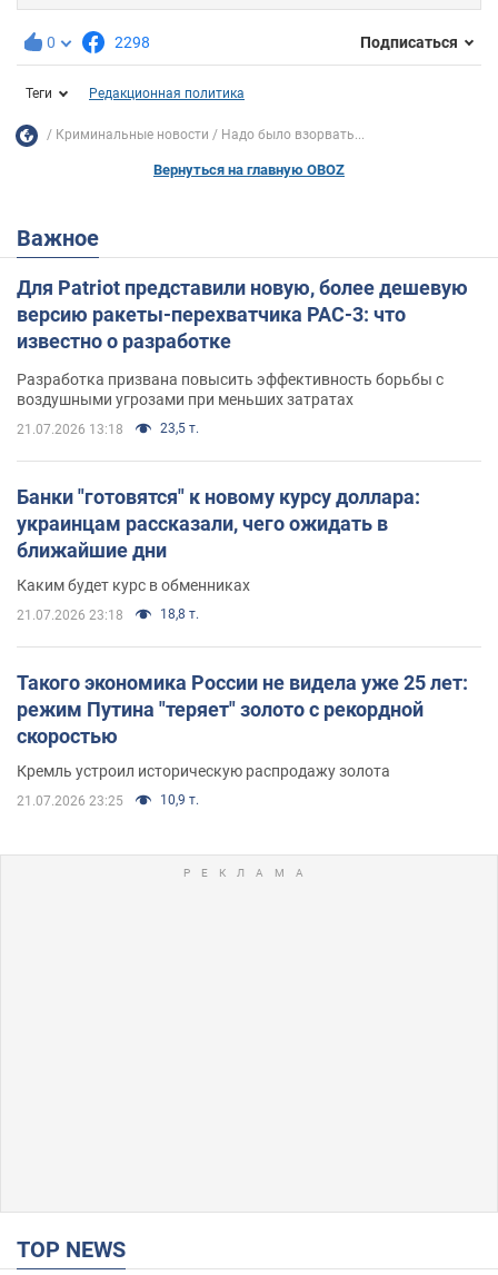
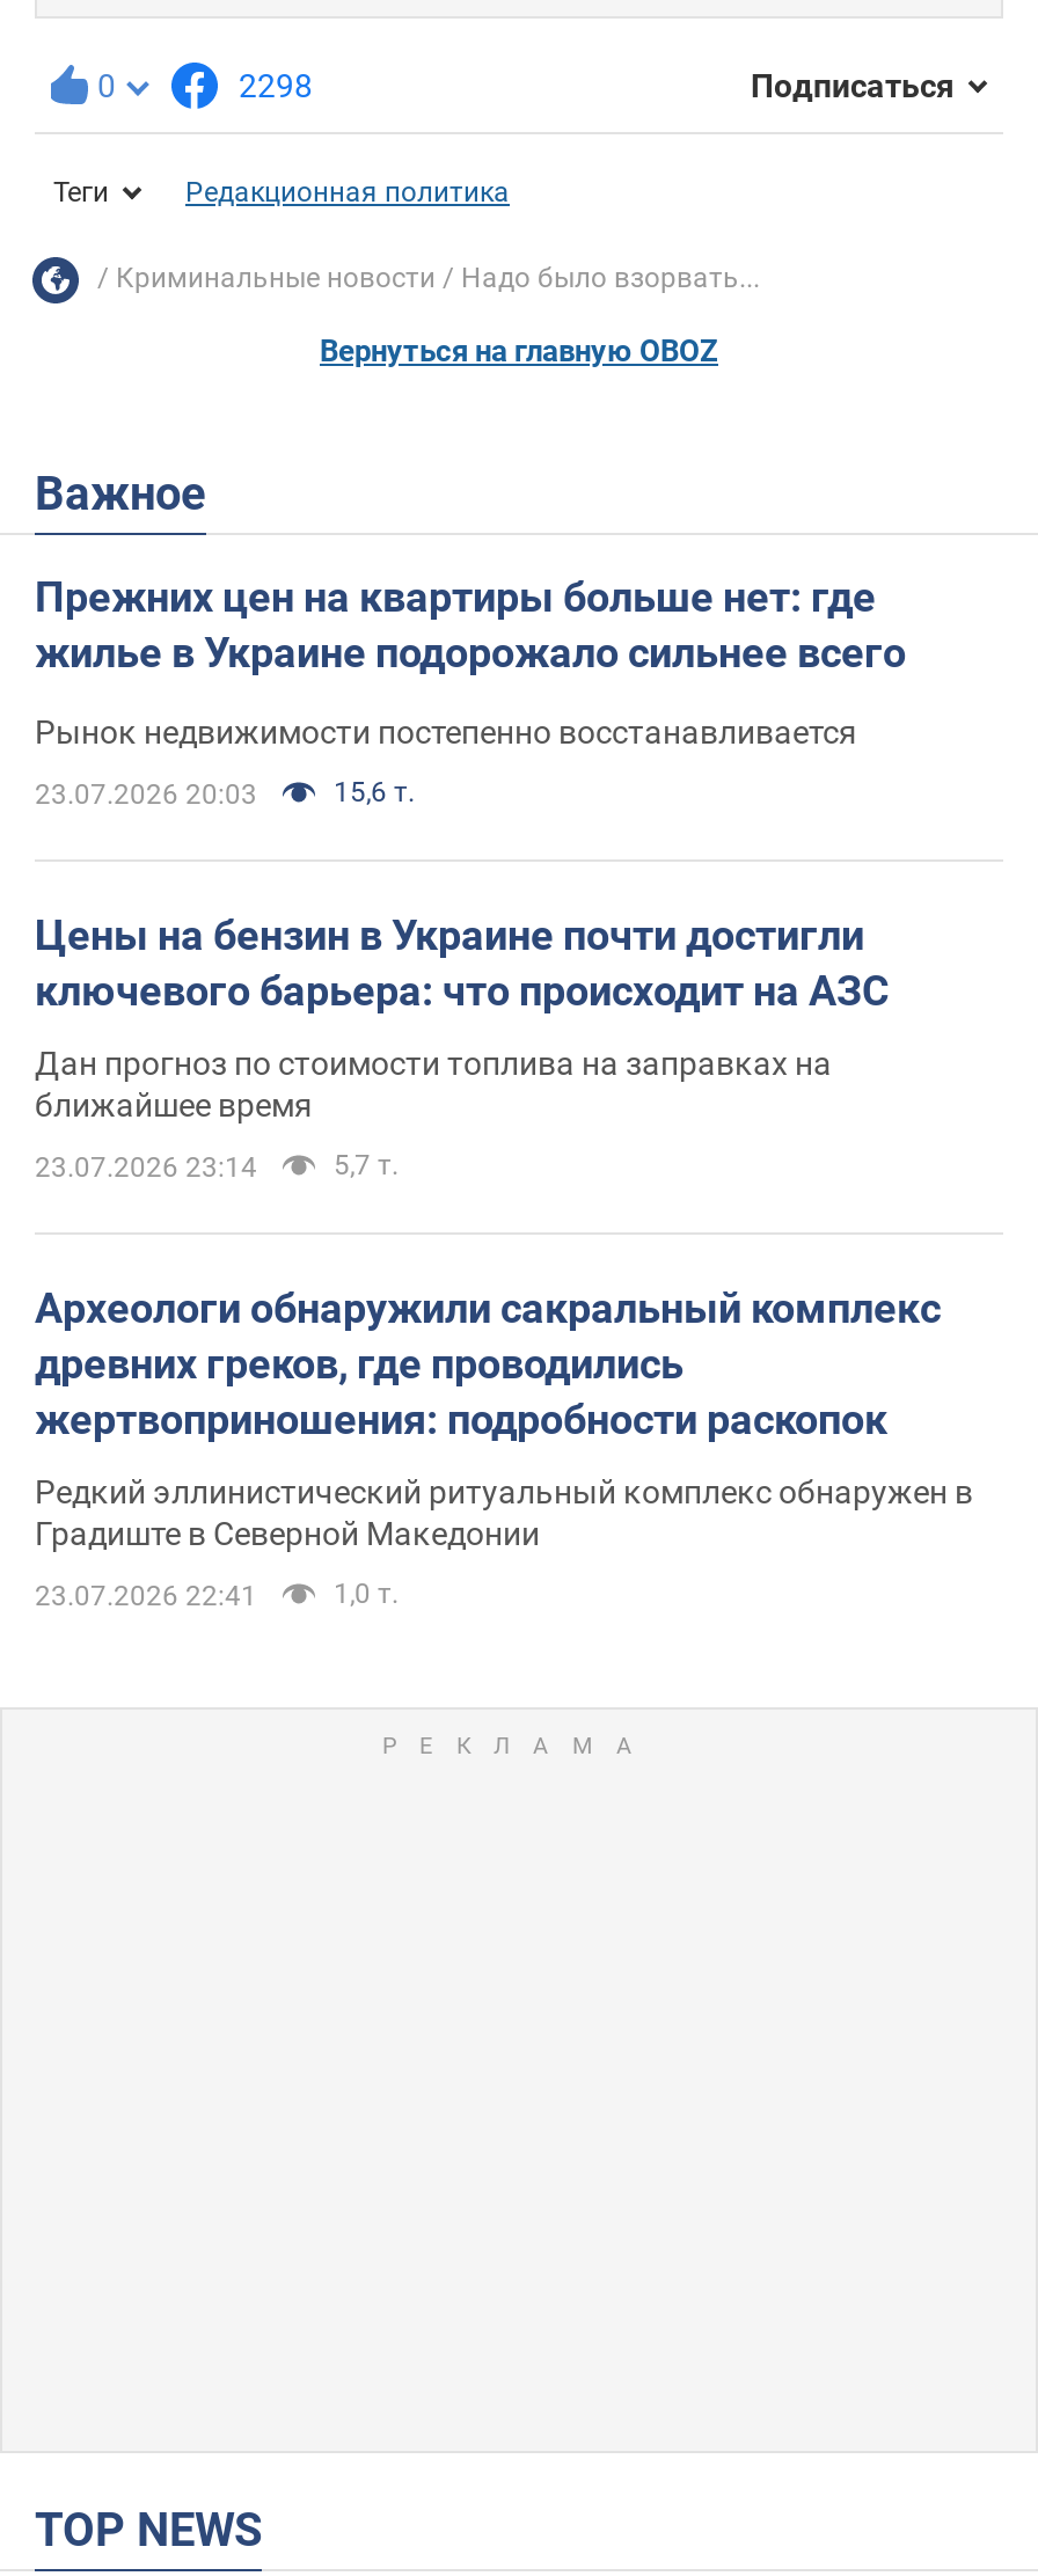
- Для Patriot представили новую, более дешевую
- версию ракеты-перехватчика PAC-3: что
- известно о разработке
+ Прежних цен на квартиры больше нет: где
+ жилье в Украине подорожало сильнее всего

- Разработка призвана повысить эффективность борьбы с
- воздушными угрозами при меньших затратах
+ Рынок недвижимости постепенно восстанавливается

- 21.07.2026 13:18
- 23,5 т.
+ 23.07.2026 20:03
+ 15,6 т.

- Банки "готовятся" к новому курсу доллара:
- украинцам рассказали, чего ожидать в
- ближайшие дни
+ Цены на бензин в Украине почти достигли
+ ключевого барьера: что происходит на АЗС

- Каким будет курс в обменниках
+ Дан прогноз по стоимости топлива на заправках на
+ ближайшее время

- 21.07.2026 23:18
- 18,8 т.
+ 23.07.2026 23:14
+ 5,7 т.

- Такого экономика России не видела уже 25 лет:
- режим Путина "теряет" золото с рекордной
- скоростью
+ Археологи обнаружили сакральный комплекс
+ древних греков, где проводились
+ жертвоприношения: подробности раскопок

- Кремль устроил историческую распродажу золота
+ Редкий эллинистический ритуальный комплекс обнаружен в
+ Градиште в Северной Македонии

- 21.07.2026 23:25
- 10,9 т.
+ 23.07.2026 22:41
+ 1,0 т.
